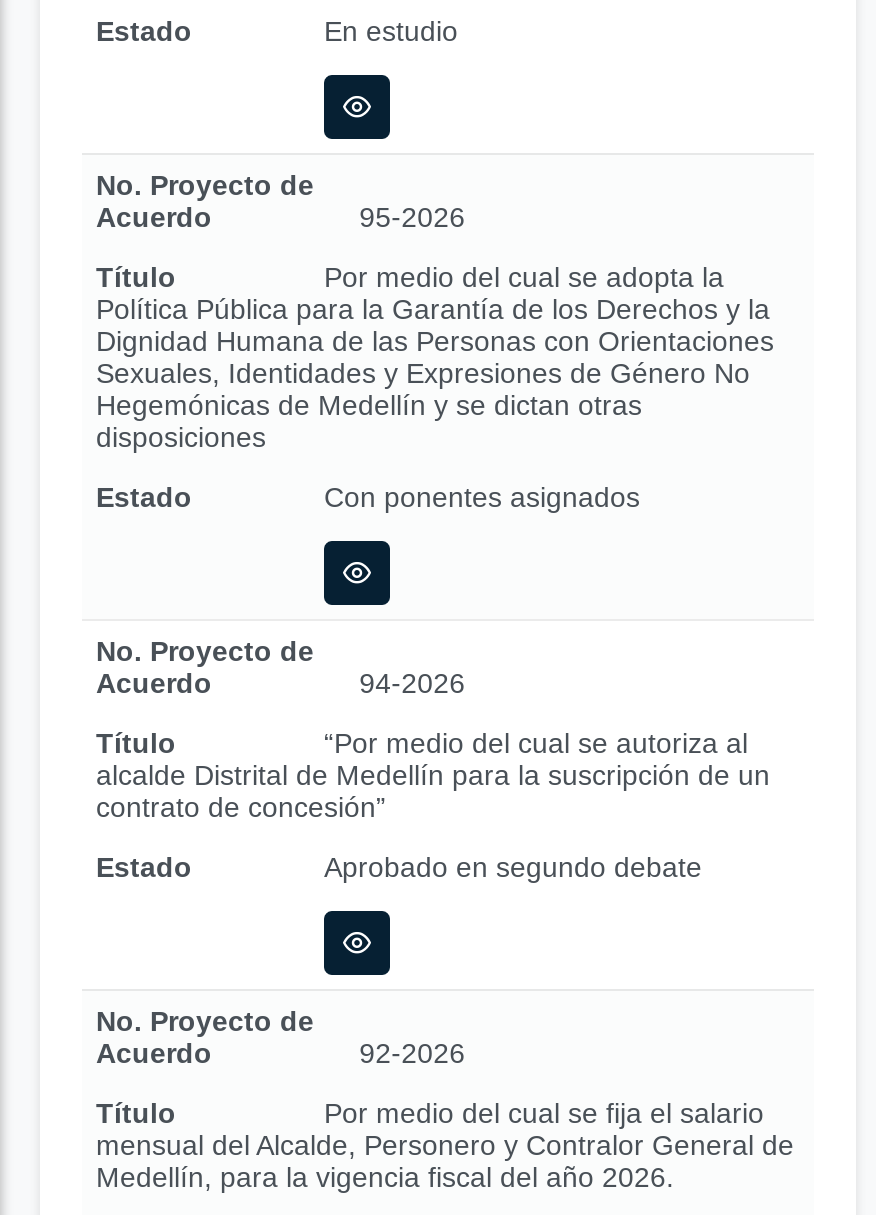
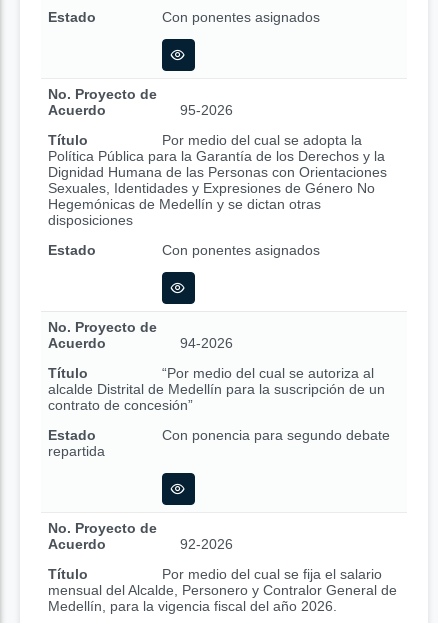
- En estudio
+ Con ponentes asignados

- Aprobado en segundo debate
+ Con ponencia para segundo debate
+ repartida
